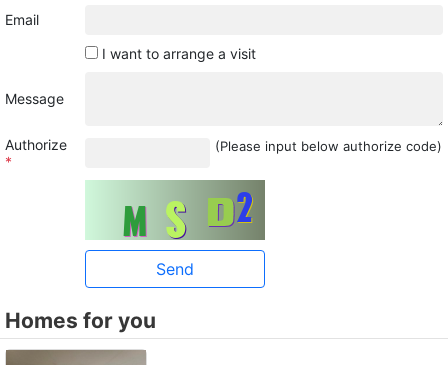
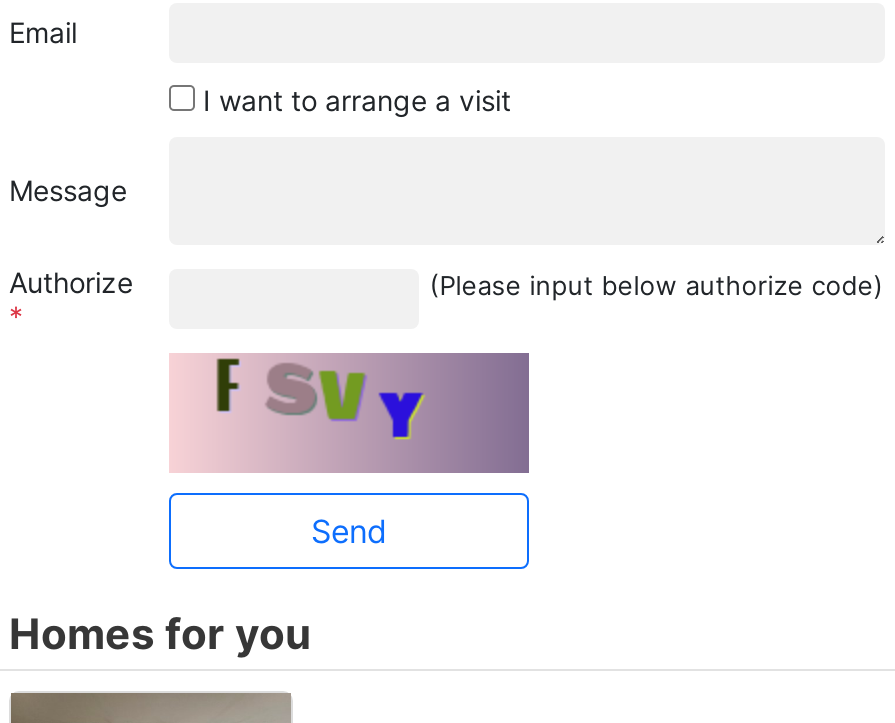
- [image]
+ [image]
